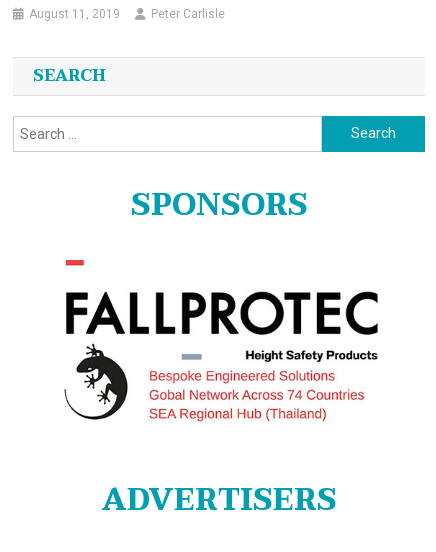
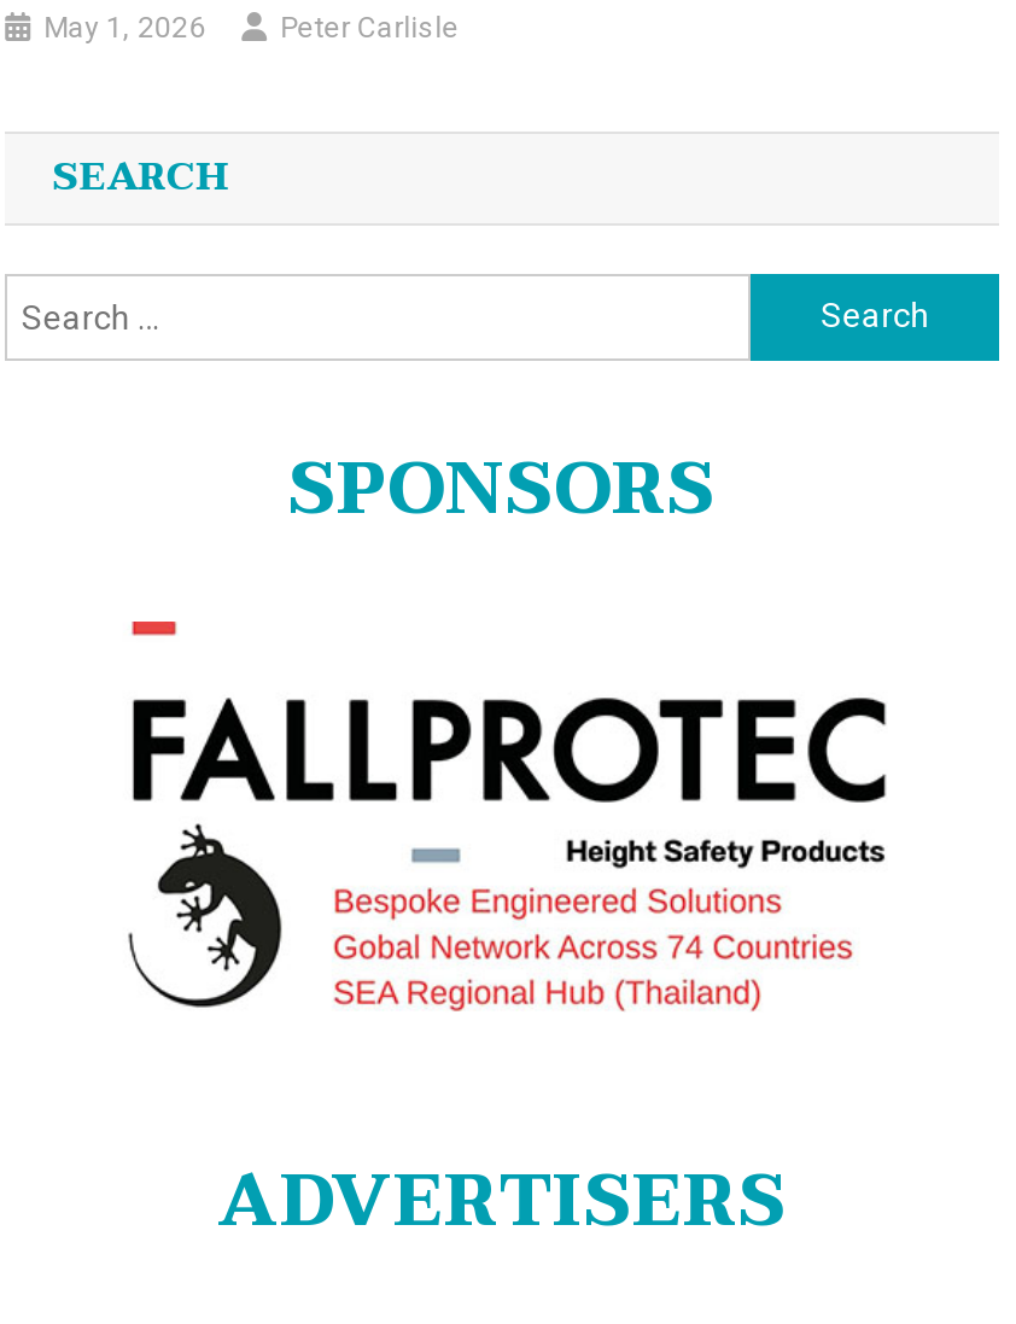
- August 11, 2019
+ May 1, 2026
